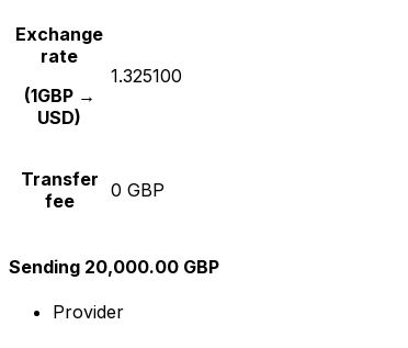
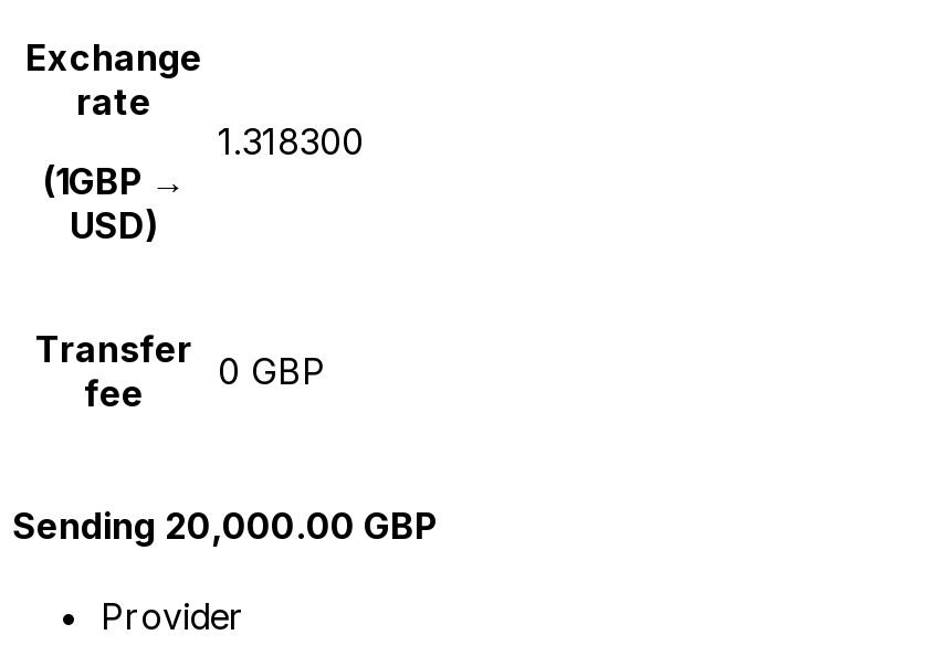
- 1.325100
+ 1.318300
